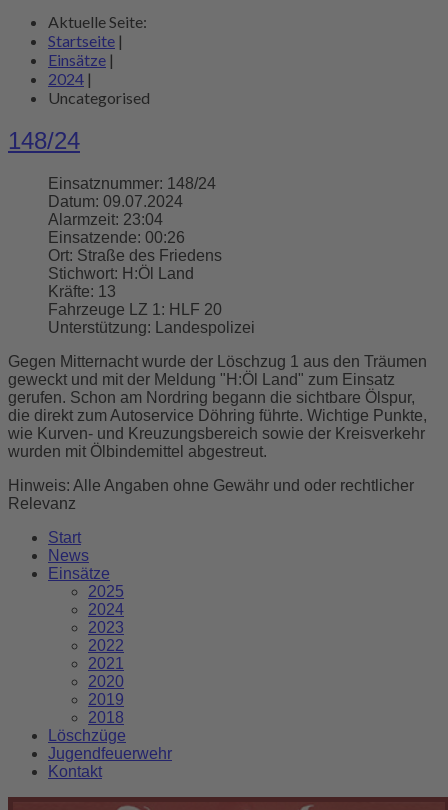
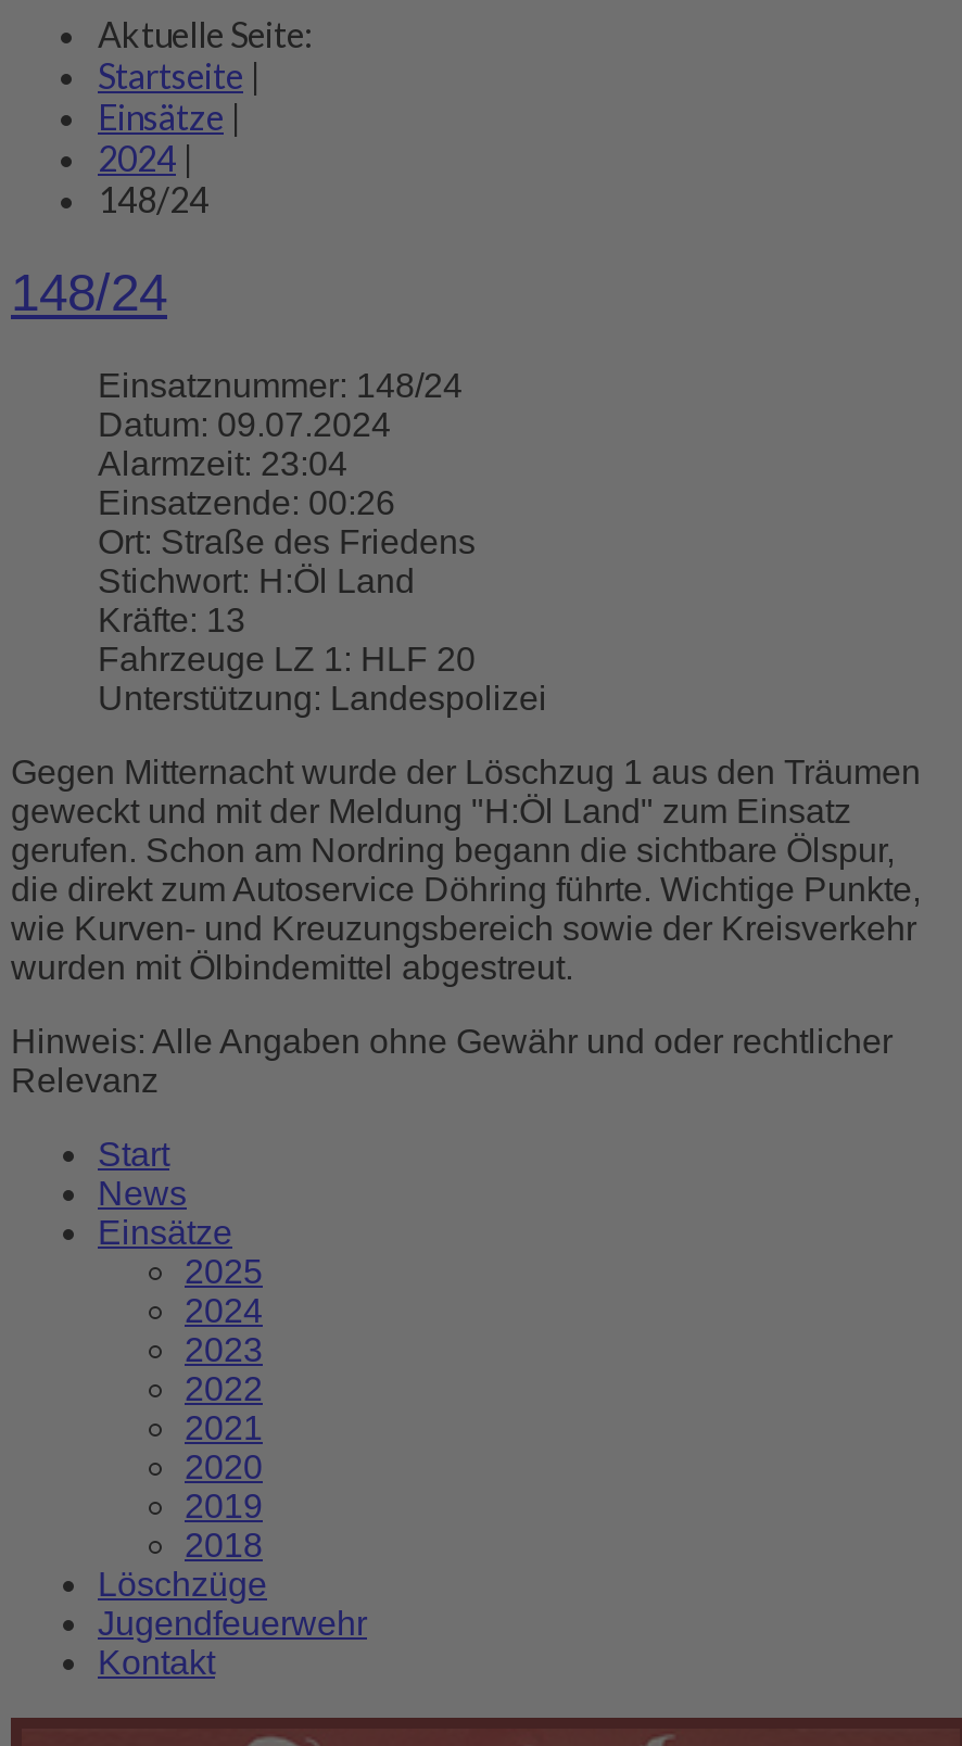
- Uncategorised
+ 148/24
